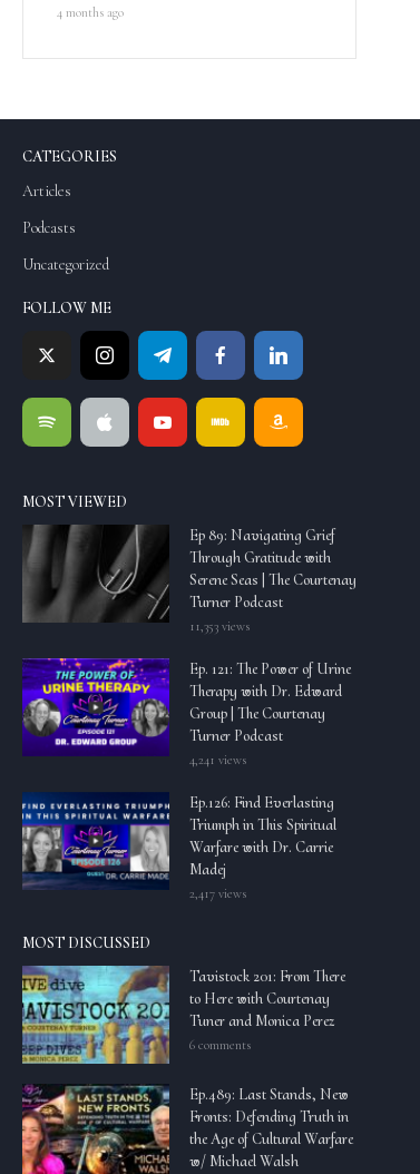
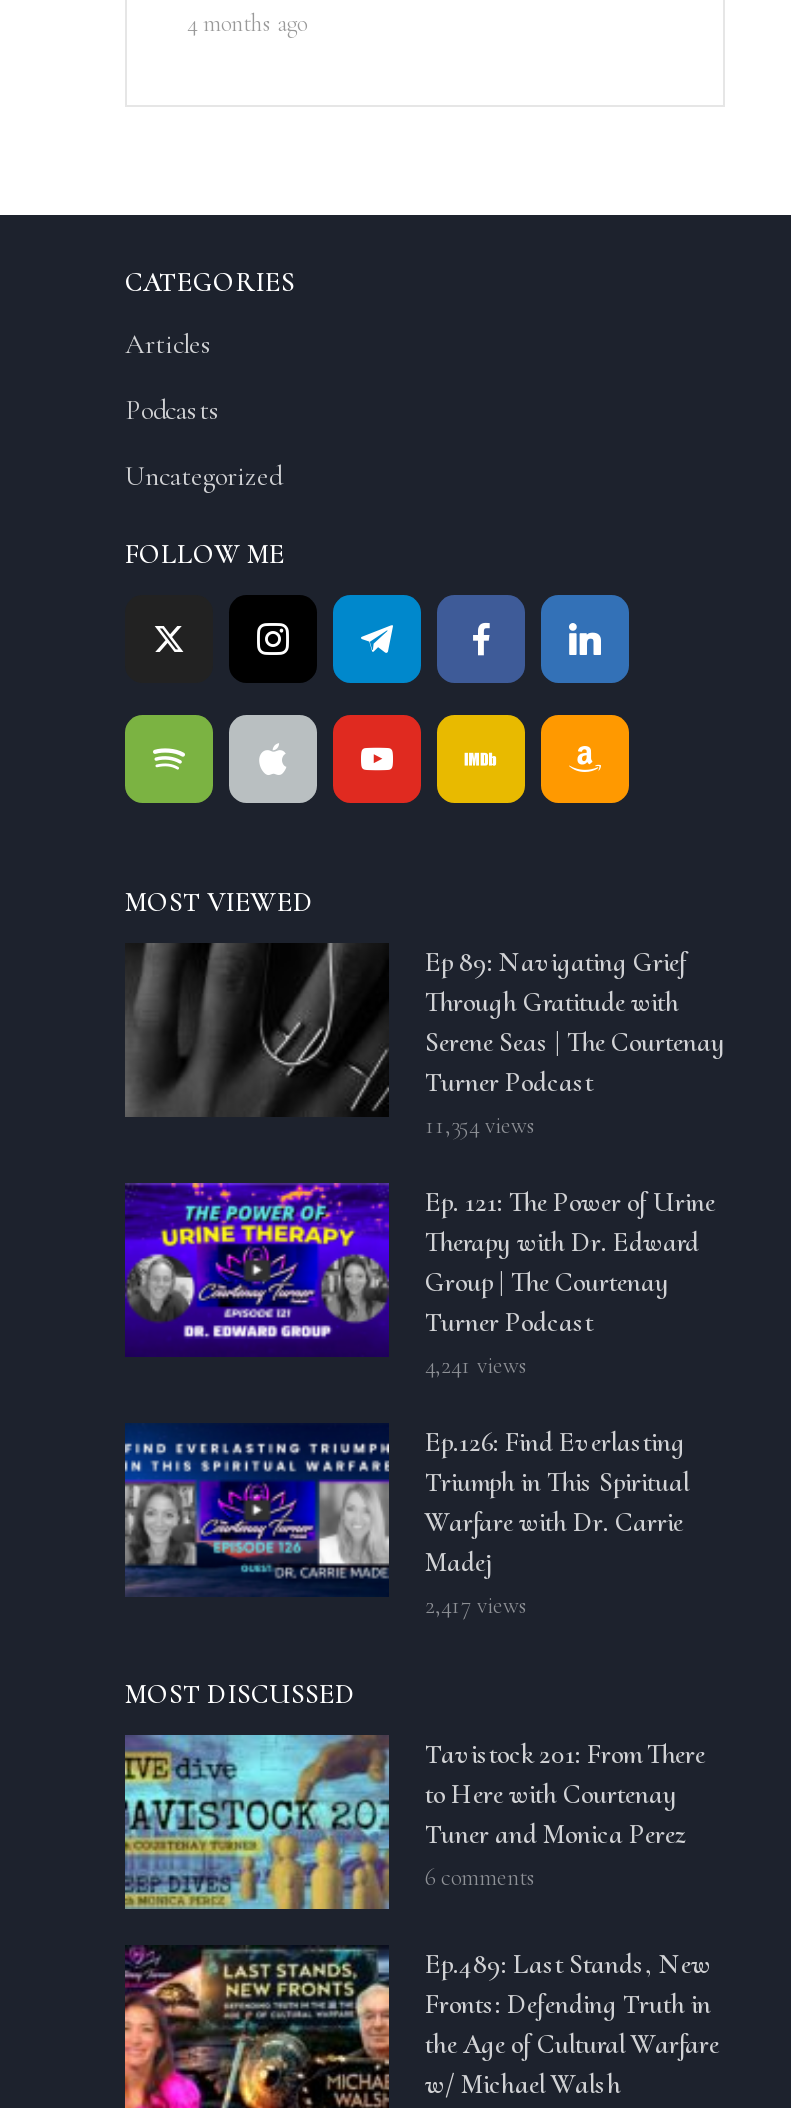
- 11,353 views
+ 11,354 views
